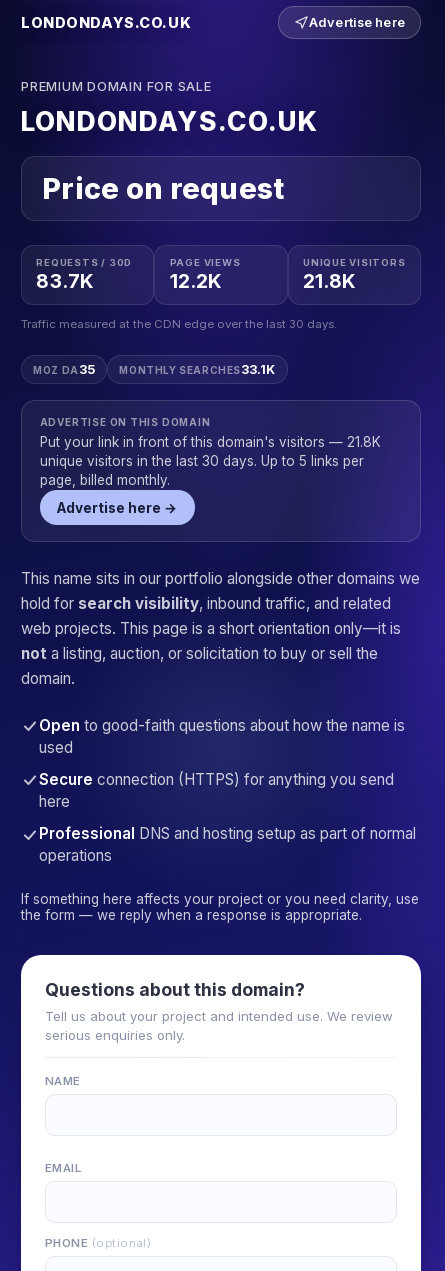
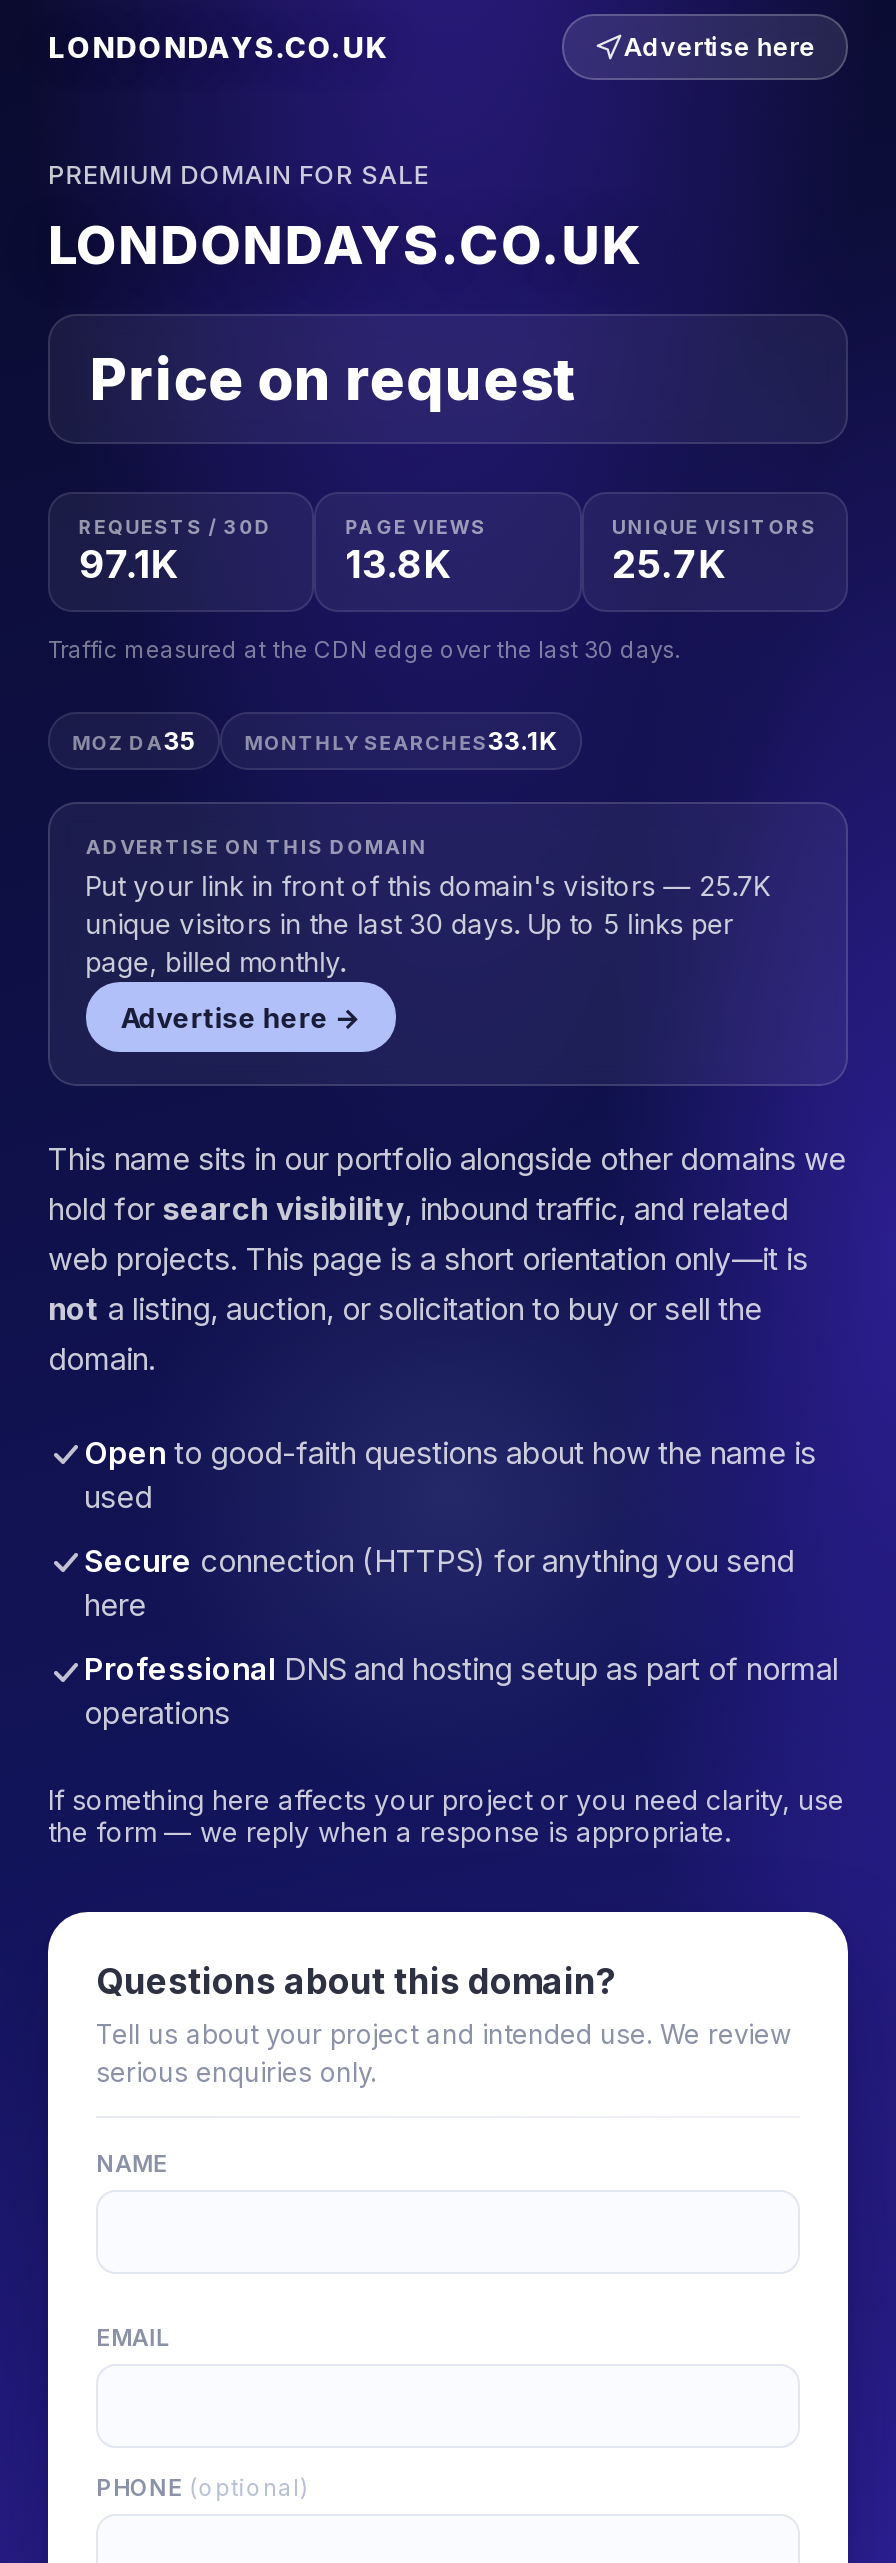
- 83.7K
+ 97.1K

- 12.2K
+ 13.8K

- 21.8K
+ 25.7K

- Put your link in front of this domain's visitors — 21.8K
+ Put your link in front of this domain's visitors — 25.7K
